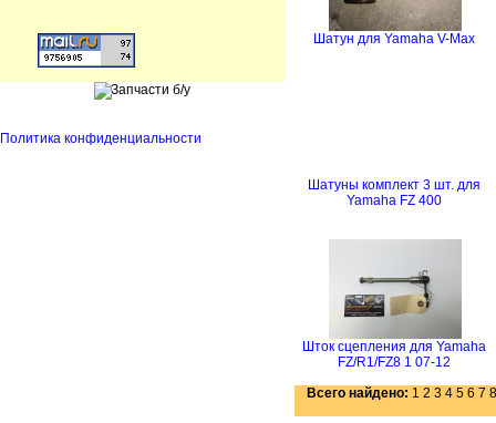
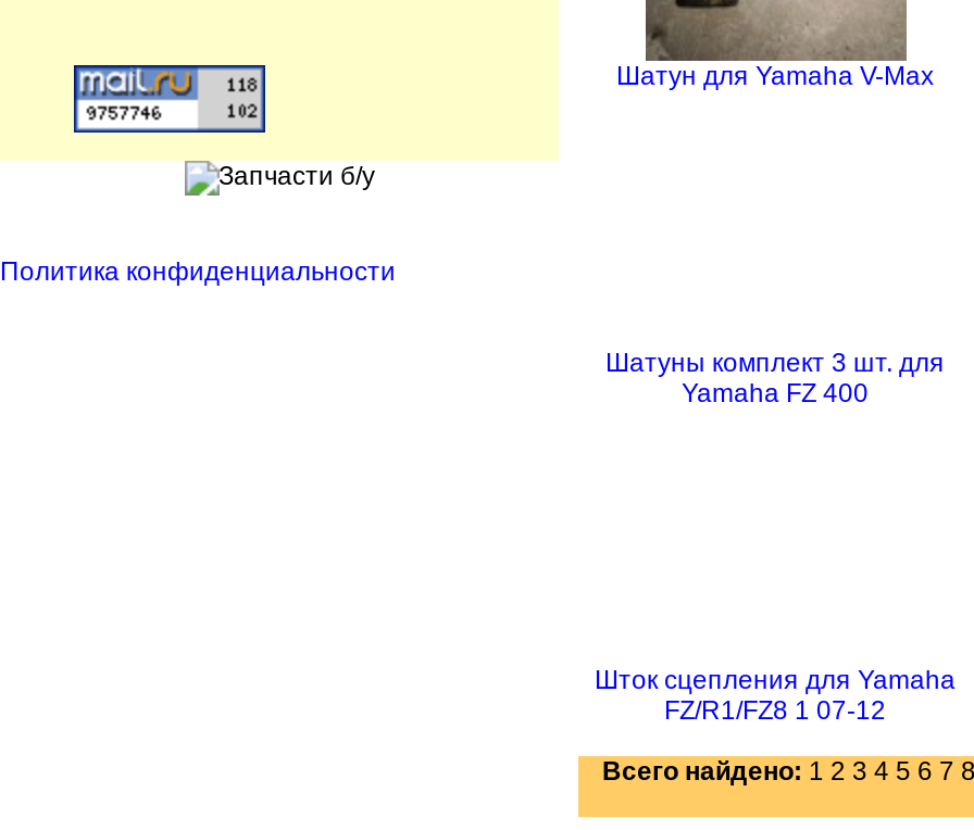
- [image]
